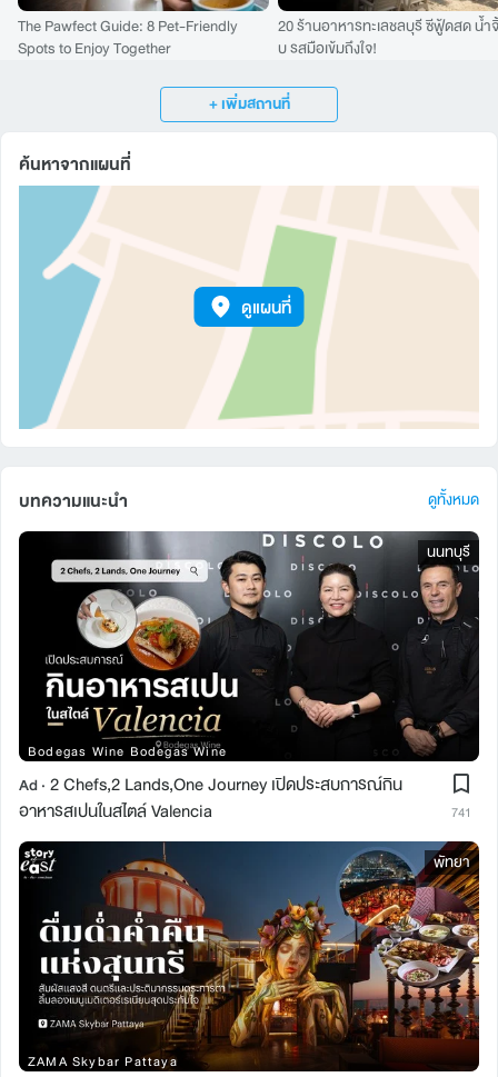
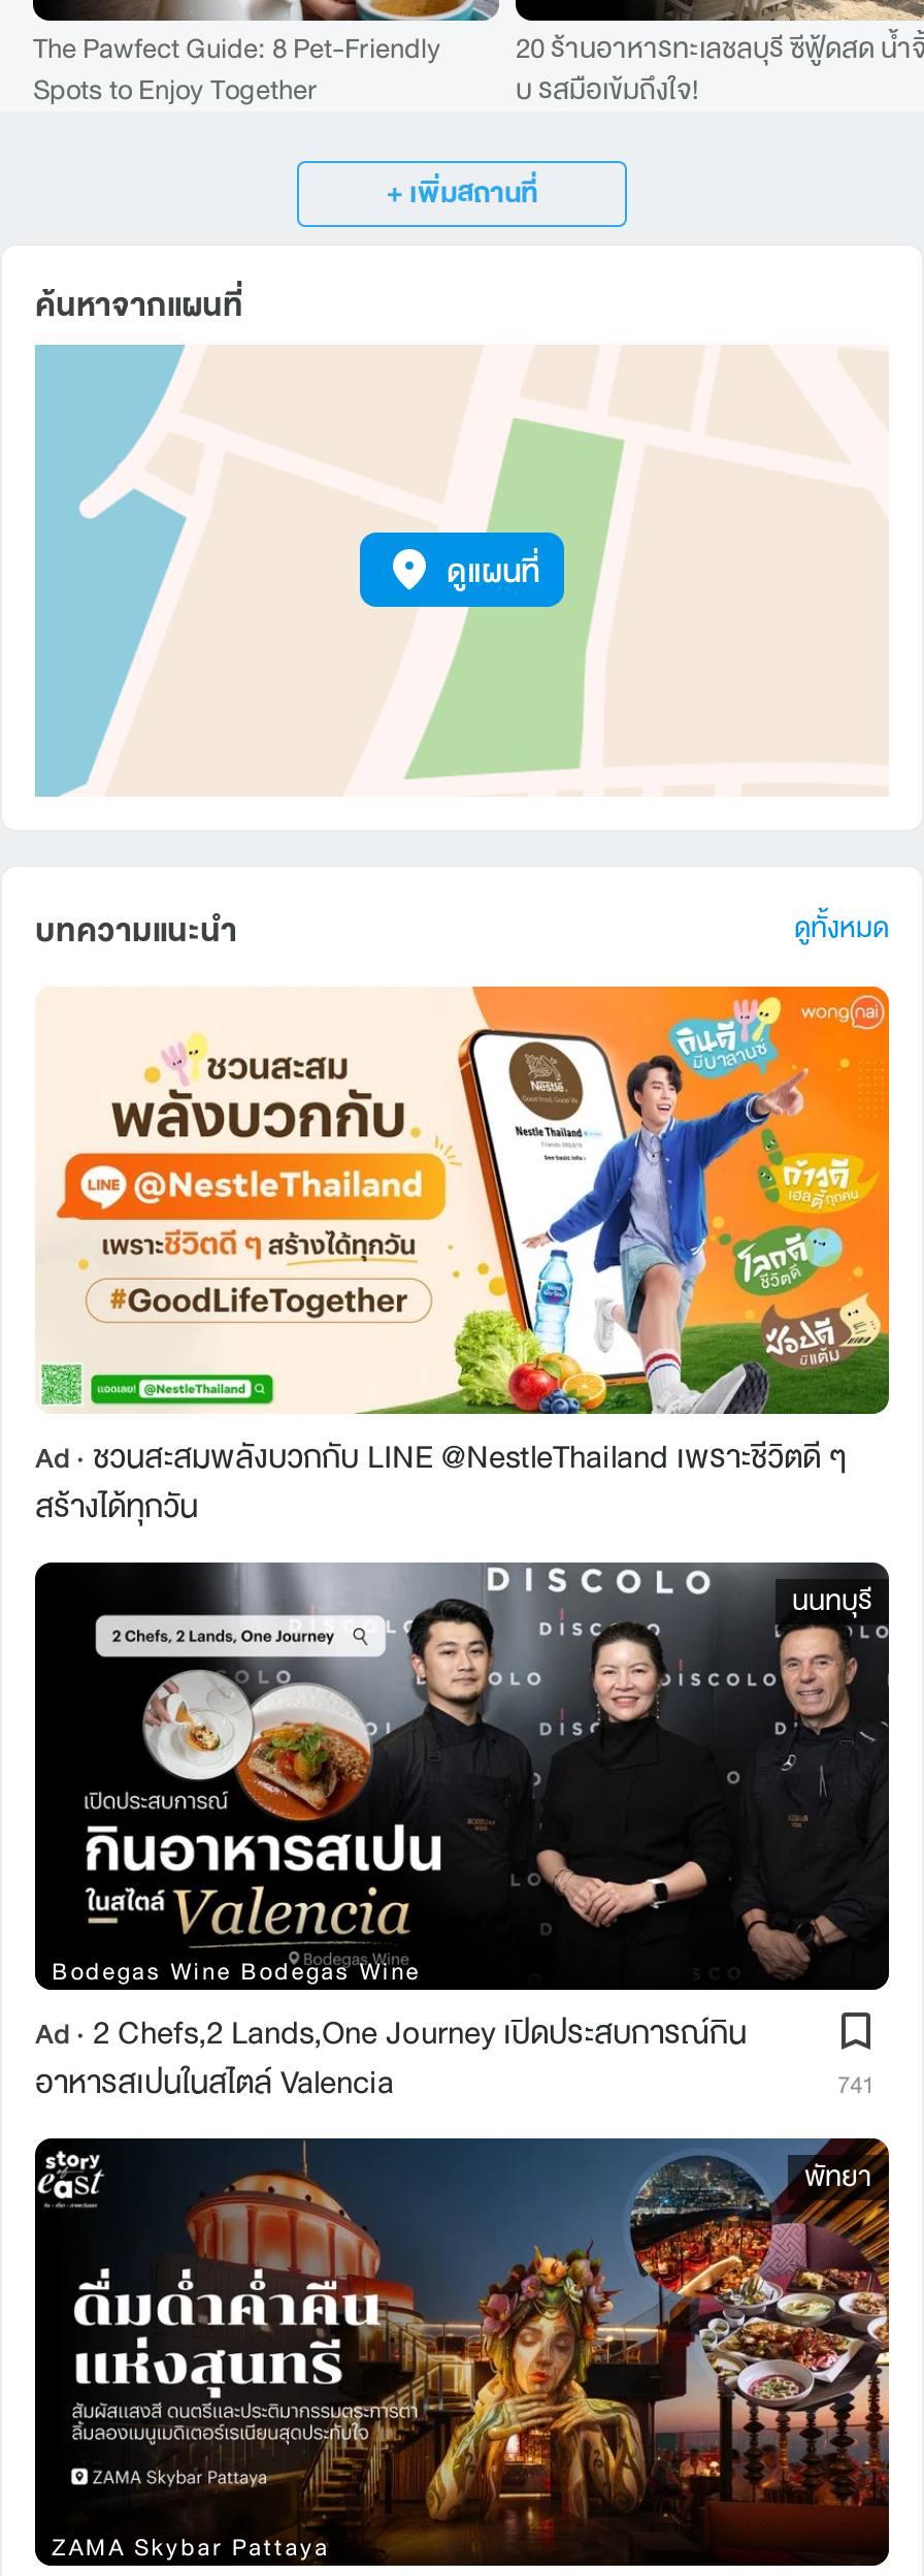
+ [image]
+ Ad · ชวนสะสมพลังบวกกับ LINE @NestleThailand เพราะชีวิตดี ๆ
+ สร้างได้ทุกวัน
